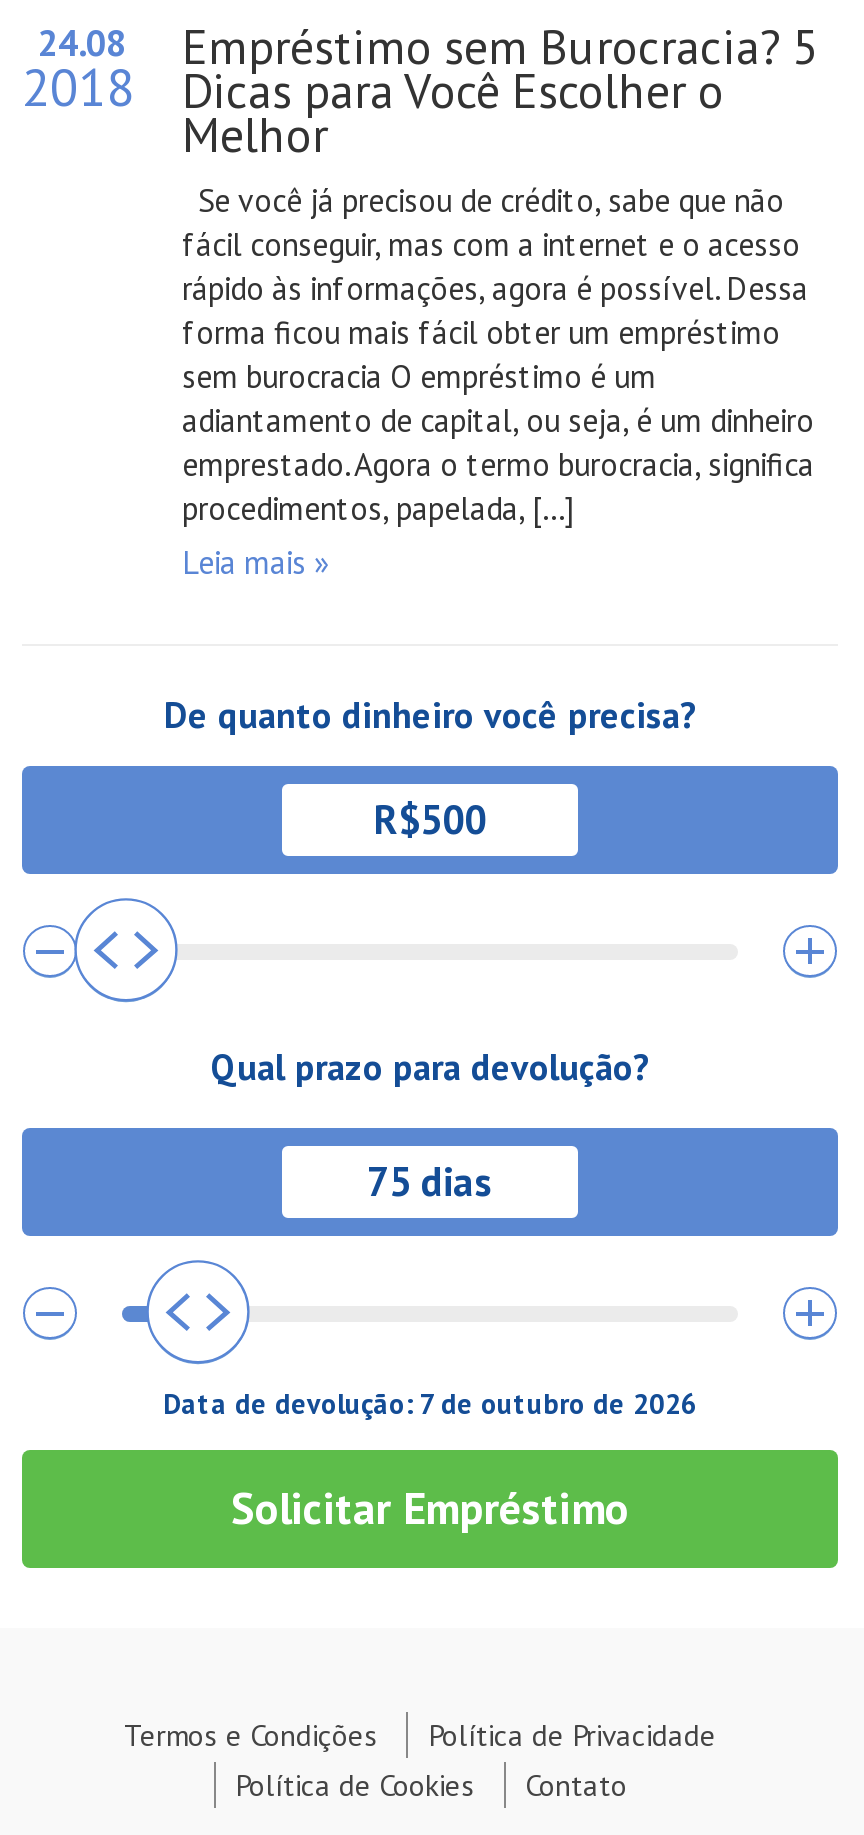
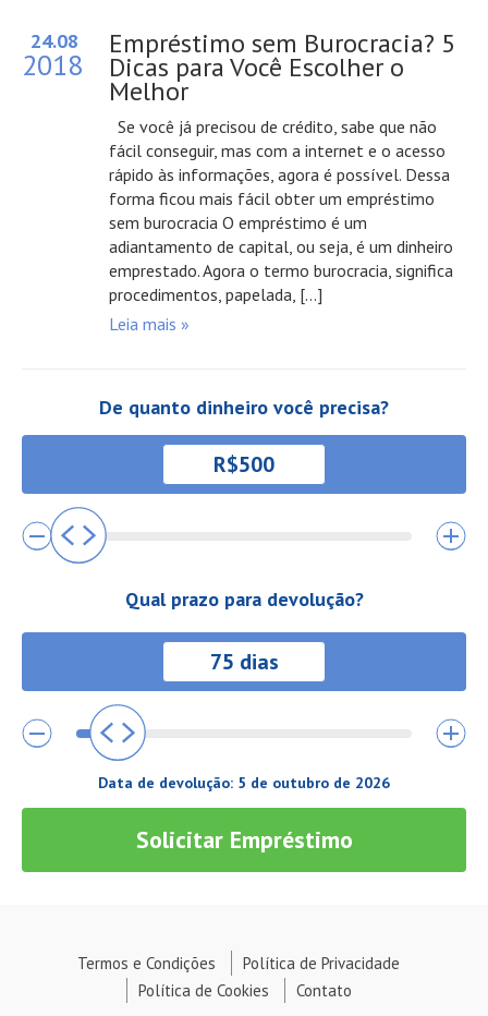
- Data de devolução: 7 de outubro de 2026
+ Data de devolução: 5 de outubro de 2026
